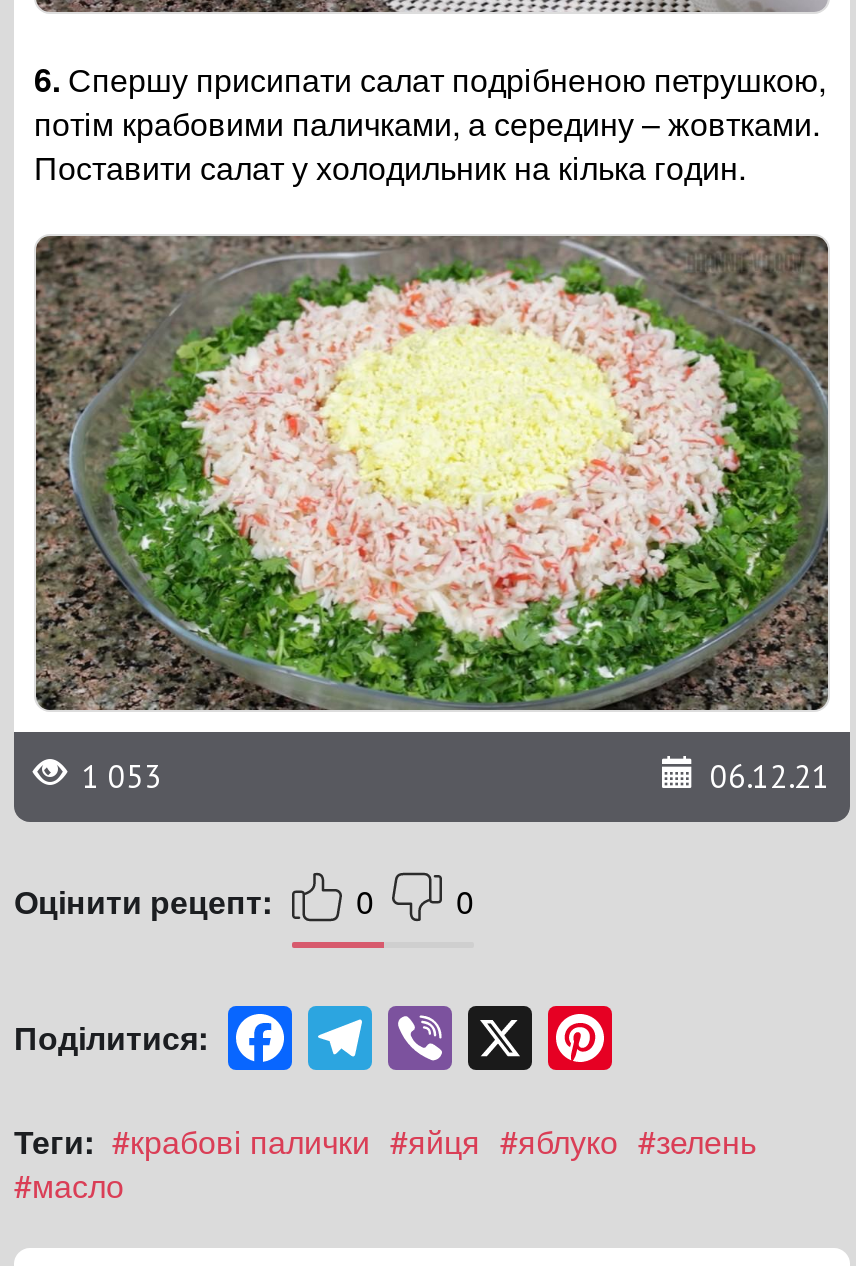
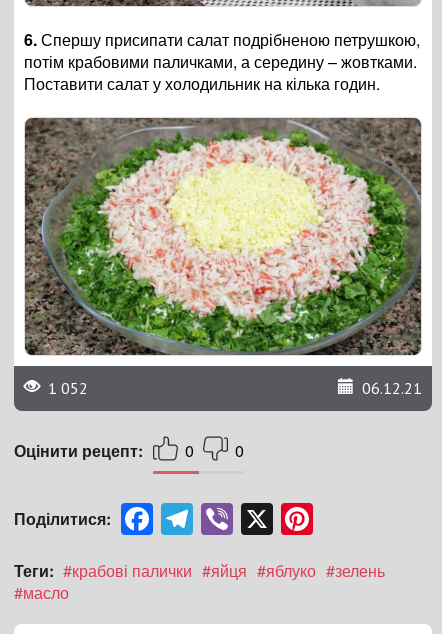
- 1 053
+ 1 052
